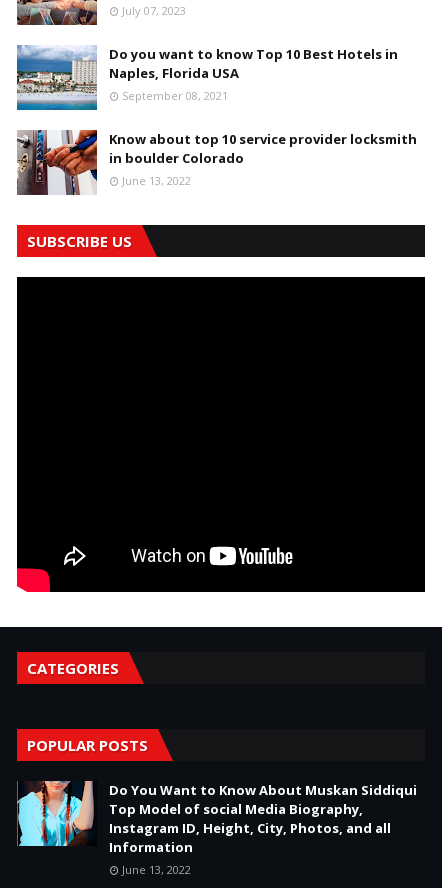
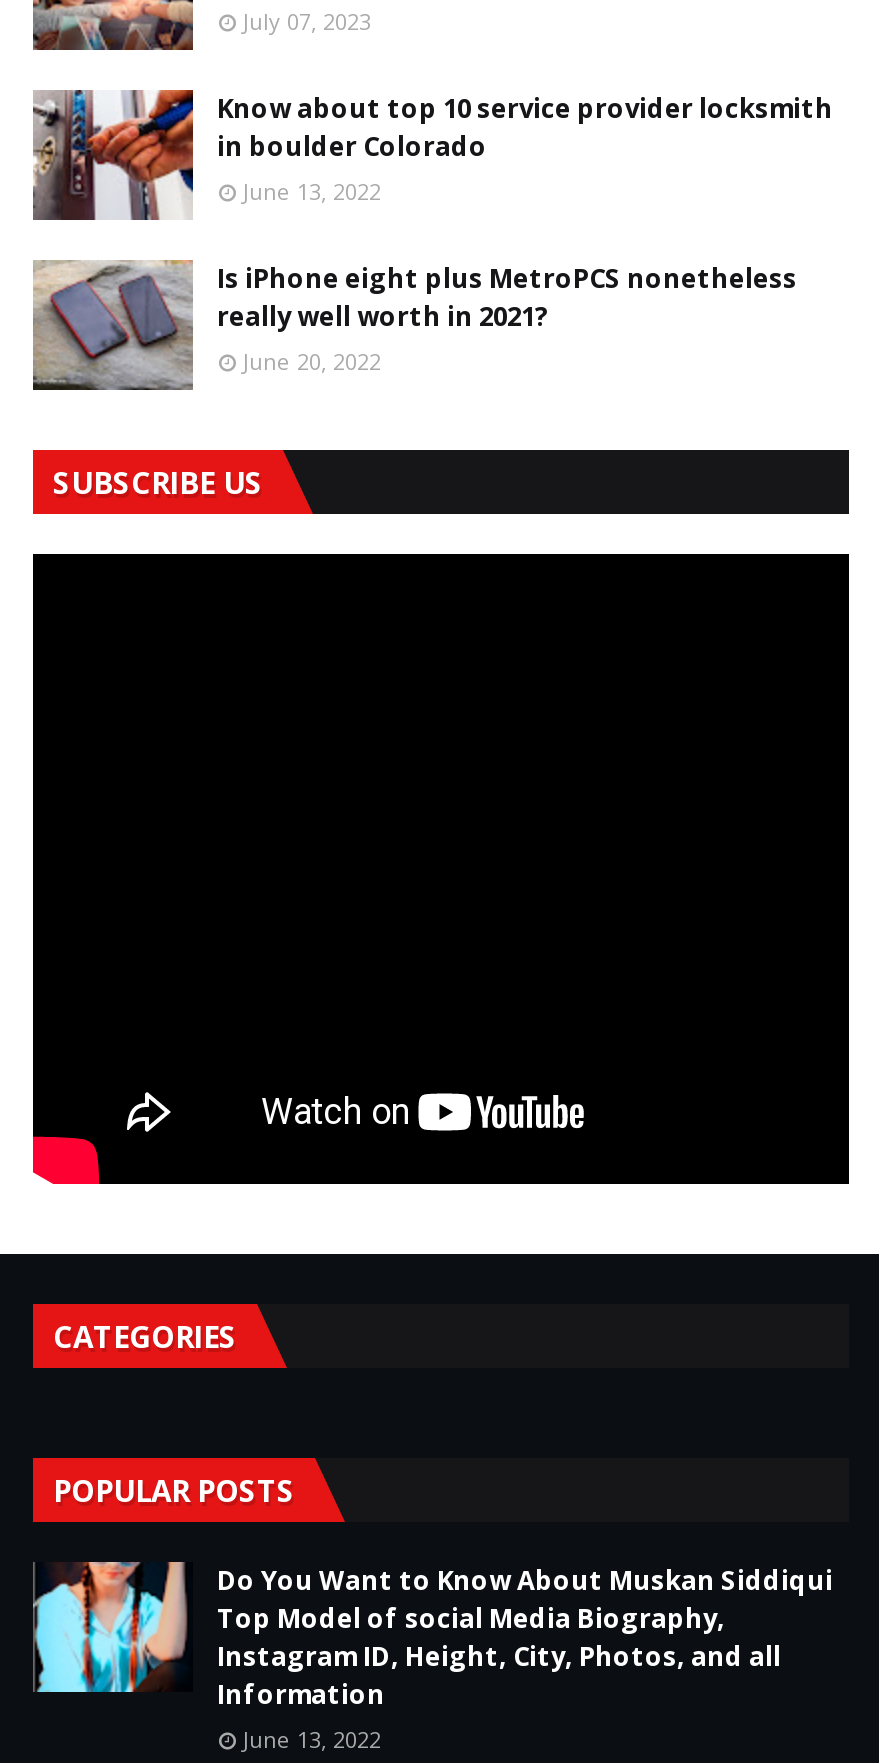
- [image]
- Do you want to know Top 10 Best Hotels in
- Naples, Florida USA
- September 08, 2021

moved up: [image] | Know about top 10 service provider locksmith | in boulder Colorado | June 13, 2022

+ [image]
+ Is iPhone eight plus MetroPCS nonetheless
+ really well worth in 2021?
+ June 20, 2022
